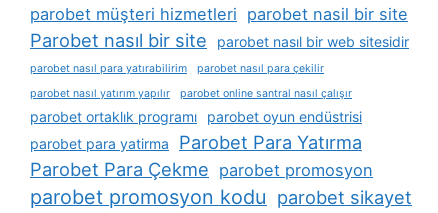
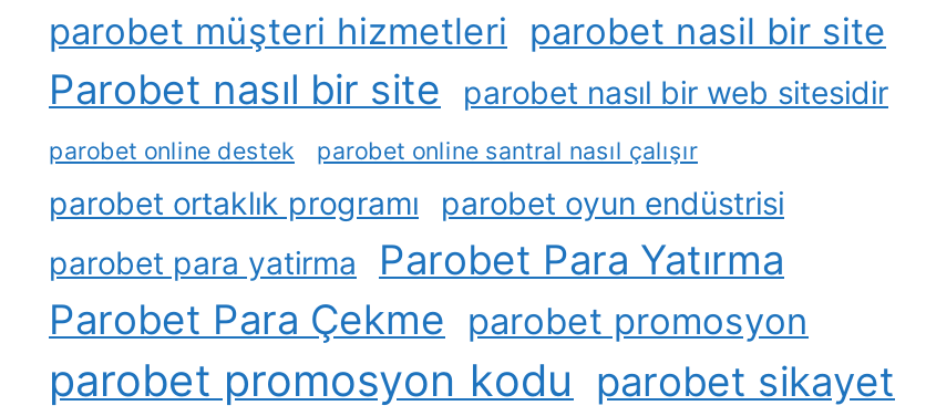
- parobet nasıl para yatırabilirim
- parobet nasıl para çekilir
- parobet nasıl yatırım yapılır
+ parobet online destek
